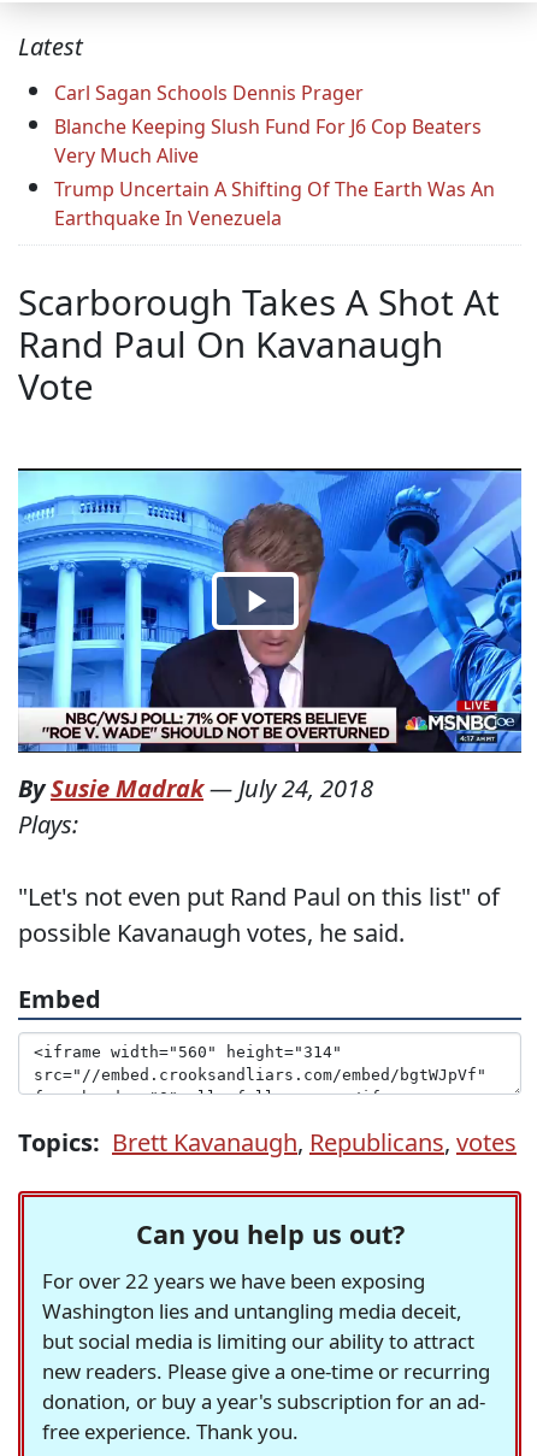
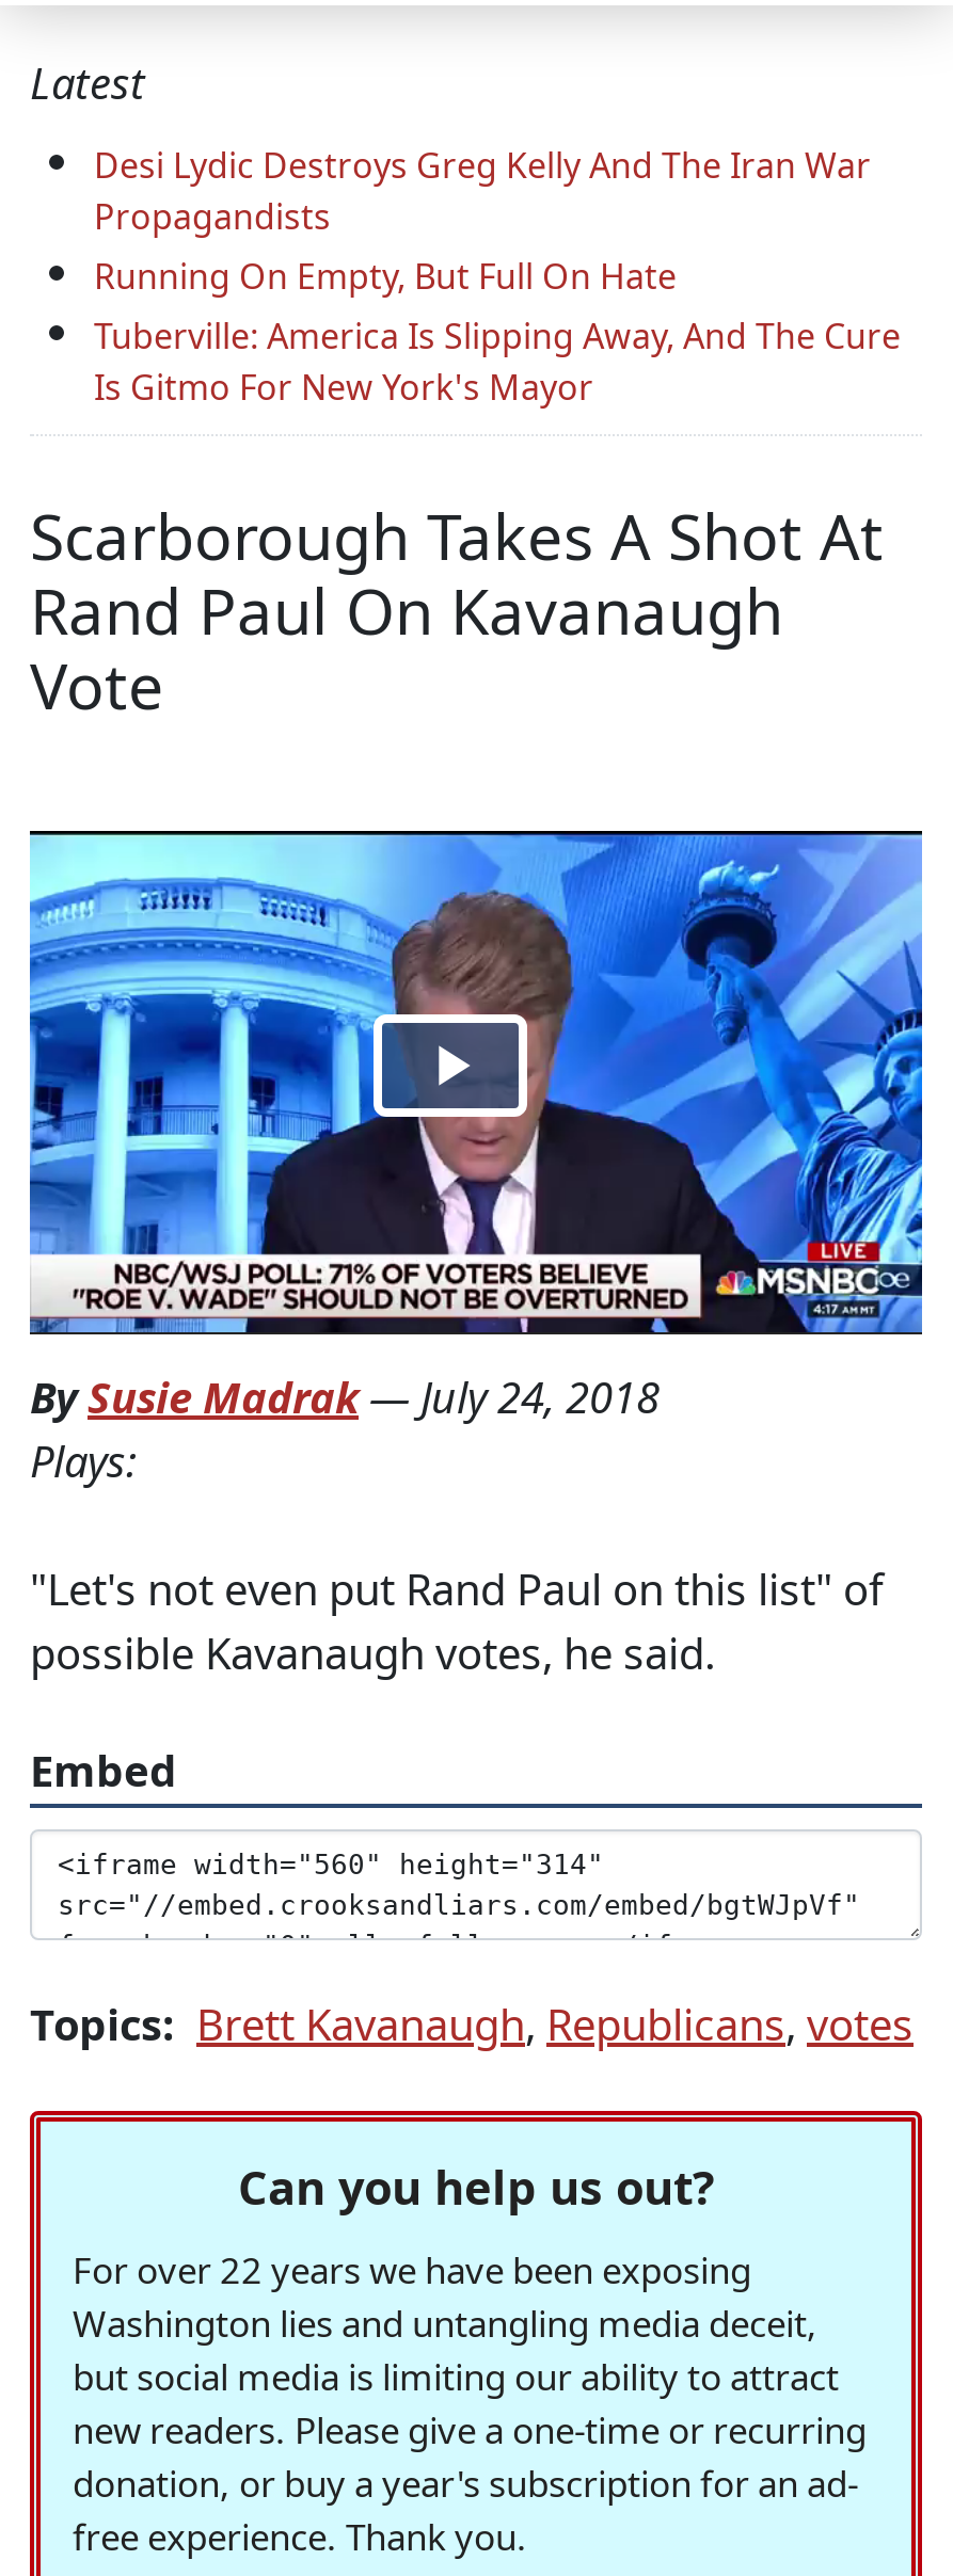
- Carl Sagan Schools Dennis Prager
- Blanche Keeping Slush Fund For J6 Cop Beaters
- Very Much Alive
- Trump Uncertain A Shifting Of The Earth Was An
- Earthquake In Venezuela
+ Desi Lydic Destroys Greg Kelly And The Iran War
+ Propagandists
+ Running On Empty, But Full On Hate
+ Tuberville: America Is Slipping Away, And The Cure
+ Is Gitmo For New York's Mayor
